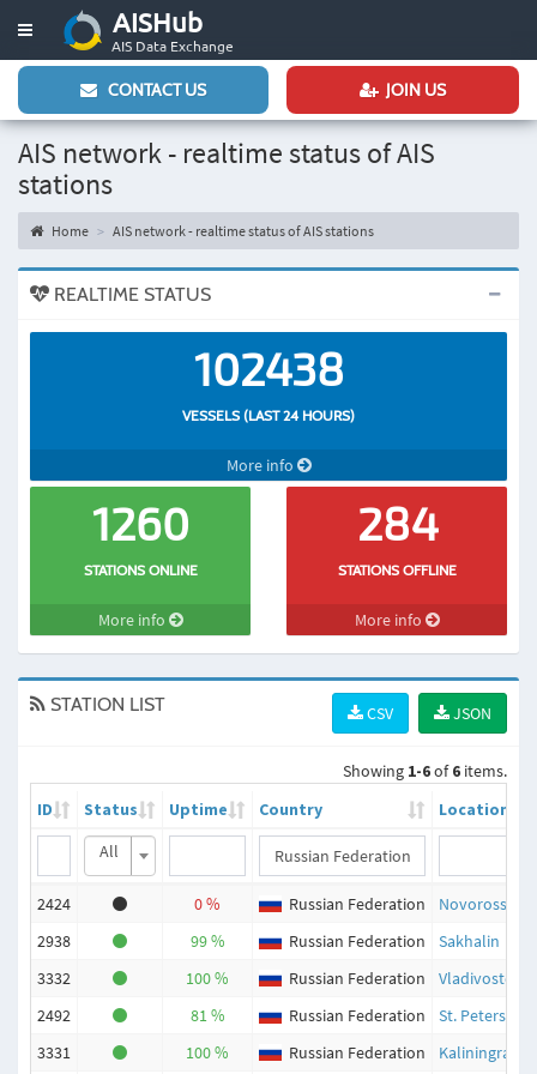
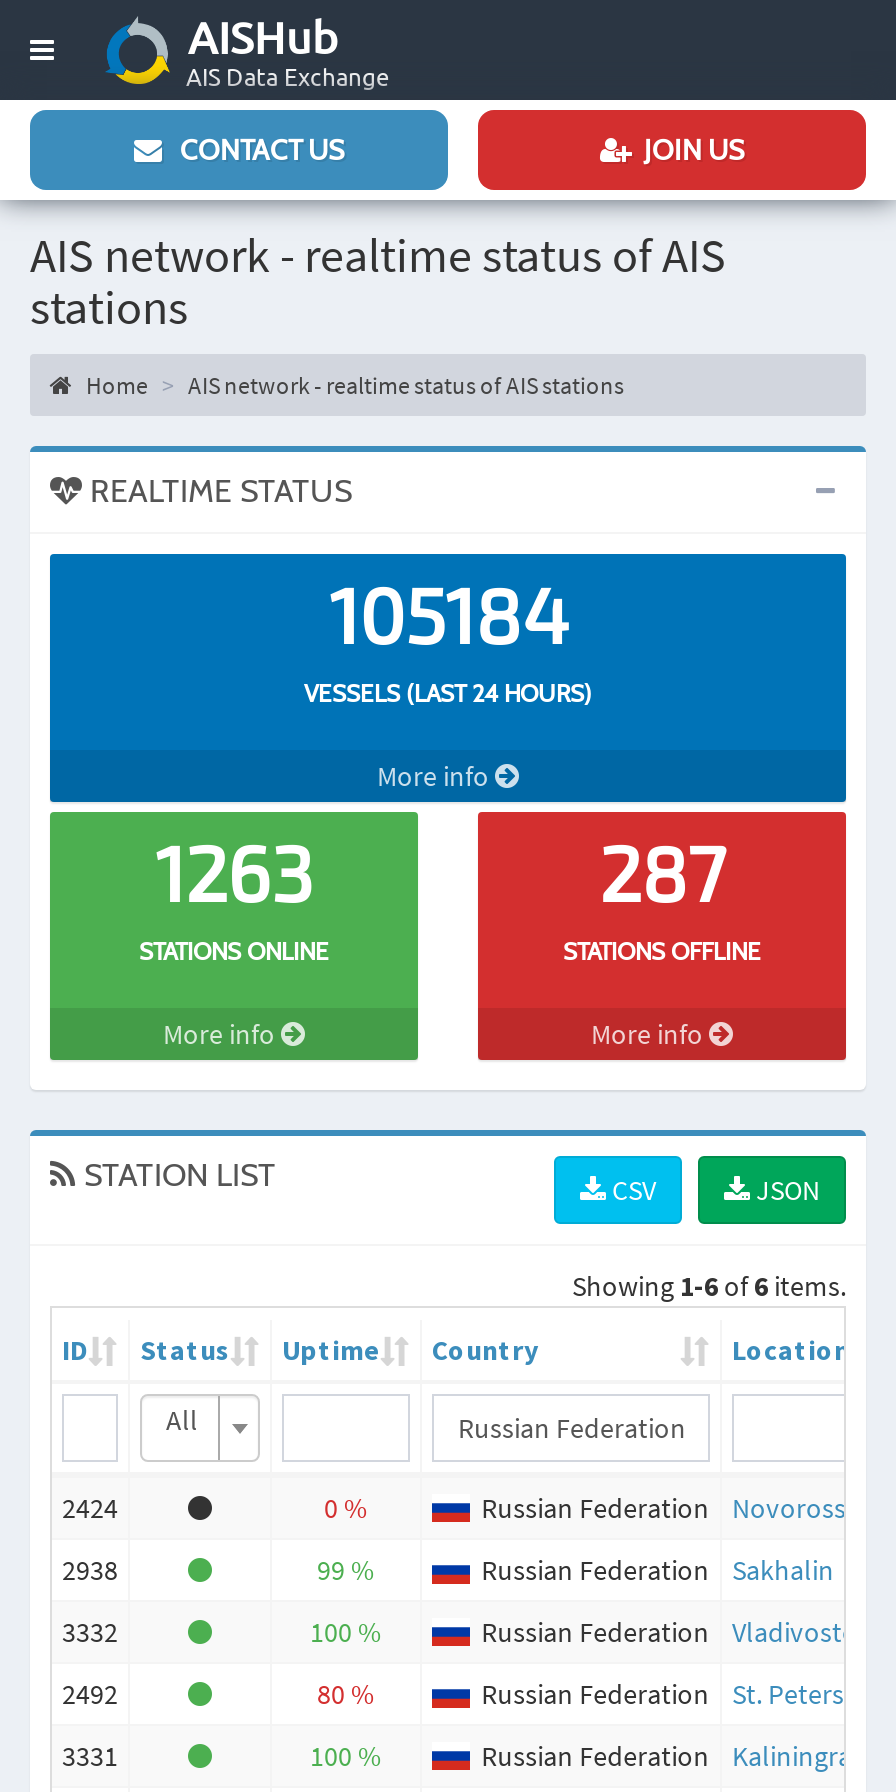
- 102438
+ 105184

- 1260
+ 1263

- 284
+ 287

- 81 %
+ 80 %
